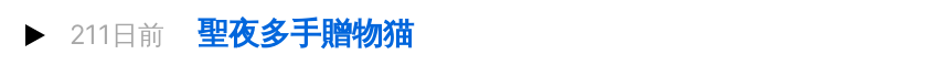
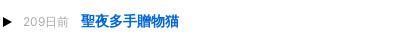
- 211日前 聖夜多手贈物猫
+ 209日前 聖夜多手贈物猫
